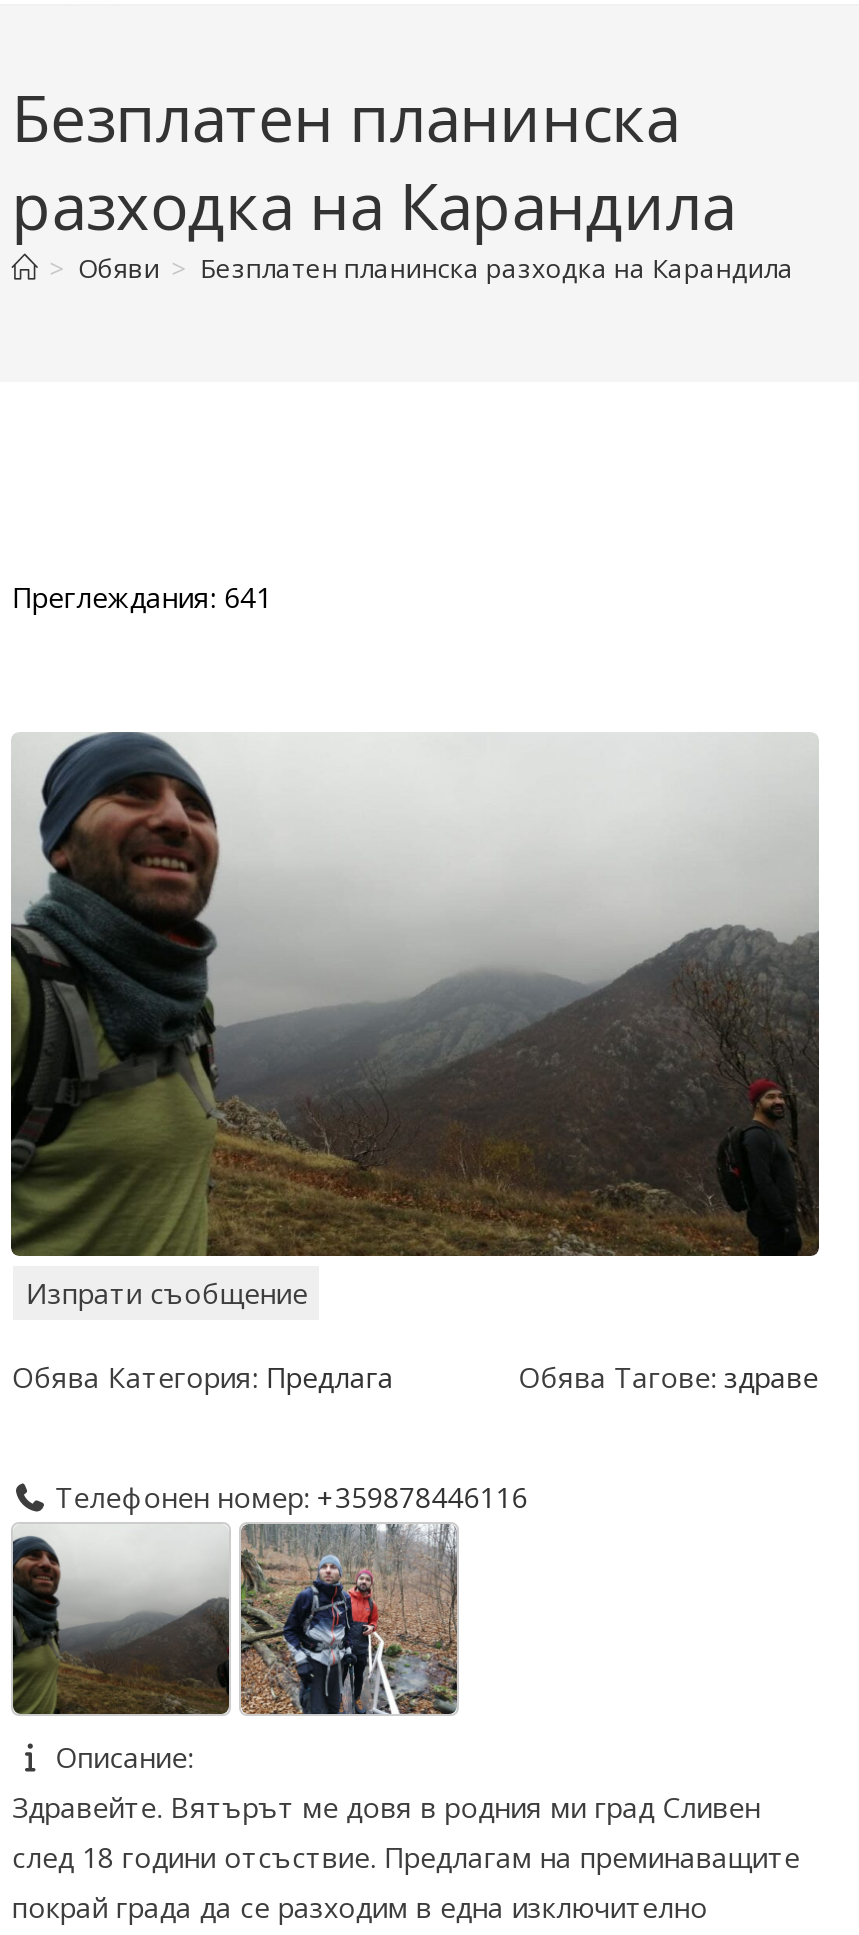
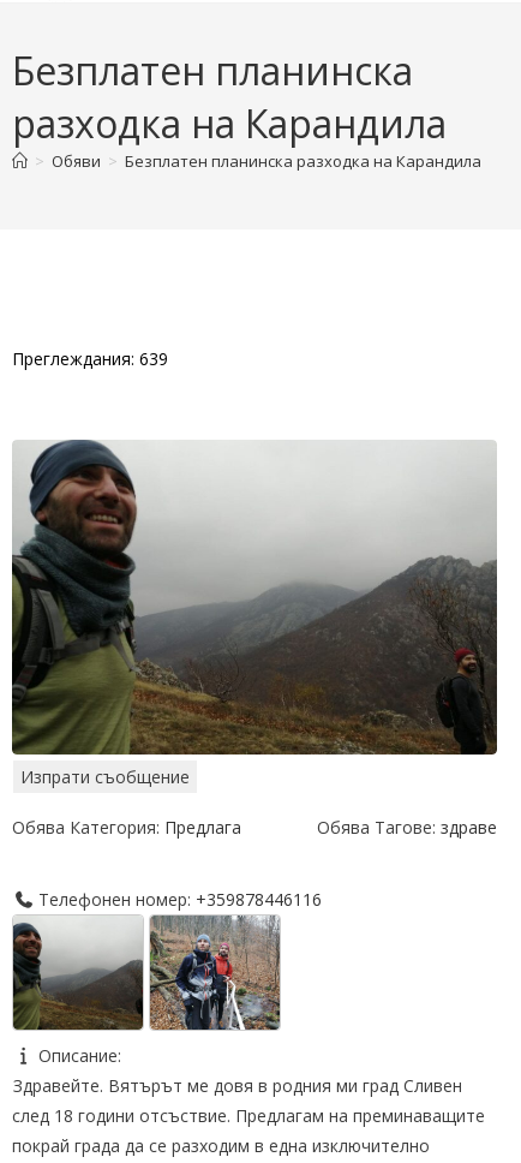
- Преглеждания: 641
+ Преглеждания: 639
